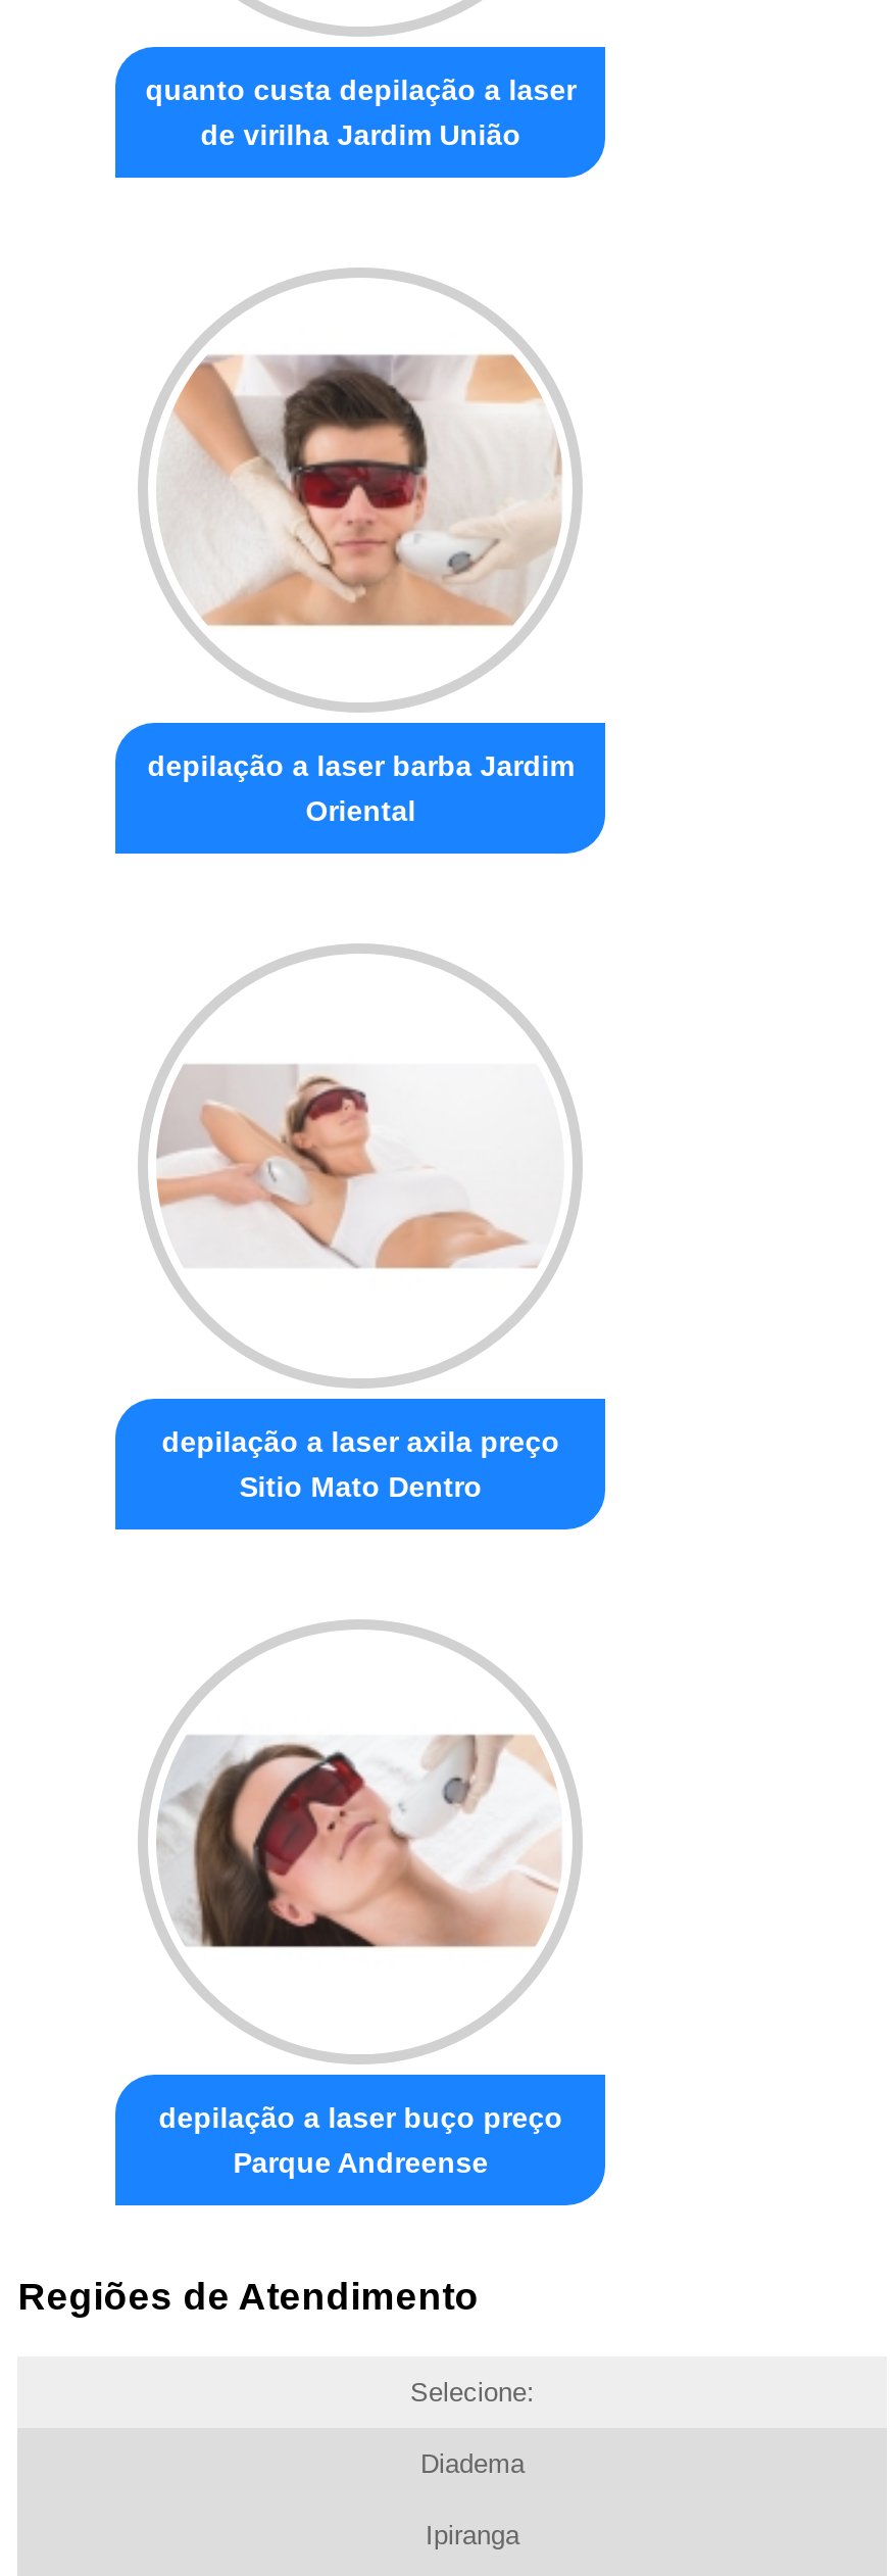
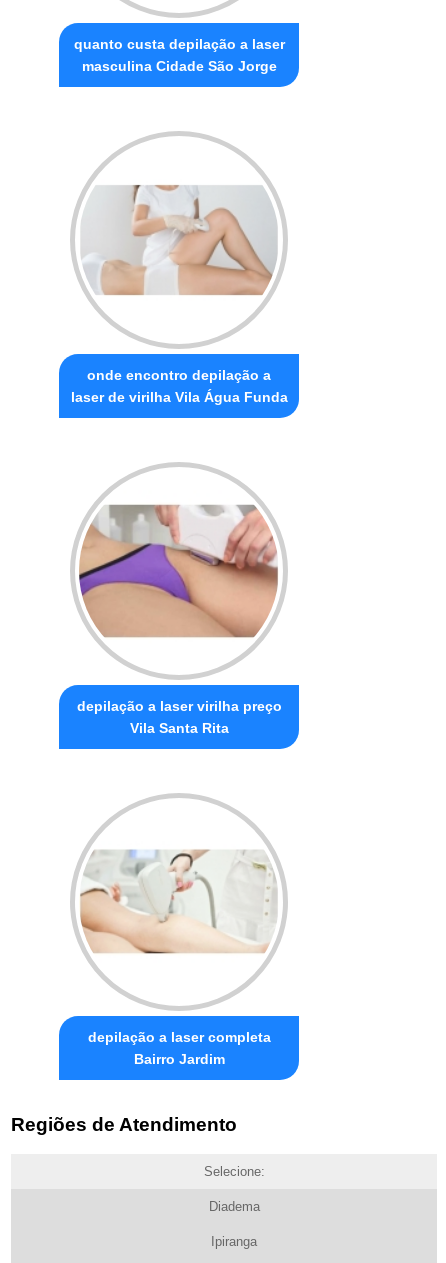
- de virilha Jardim União
+ masculina Cidade São Jorge

- [image]
+ [image]

- depilação a laser barba Jardim
- Oriental
+ onde encontro depilação a
+ laser de virilha Vila Água Funda

- [image]
+ [image]

- depilação a laser axila preço
- Sitio Mato Dentro
+ depilação a laser virilha preço
+ Vila Santa Rita

- [image]
+ [image]

- depilação a laser buço preço
- Parque Andreense
+ depilação a laser completa
+ Bairro Jardim
